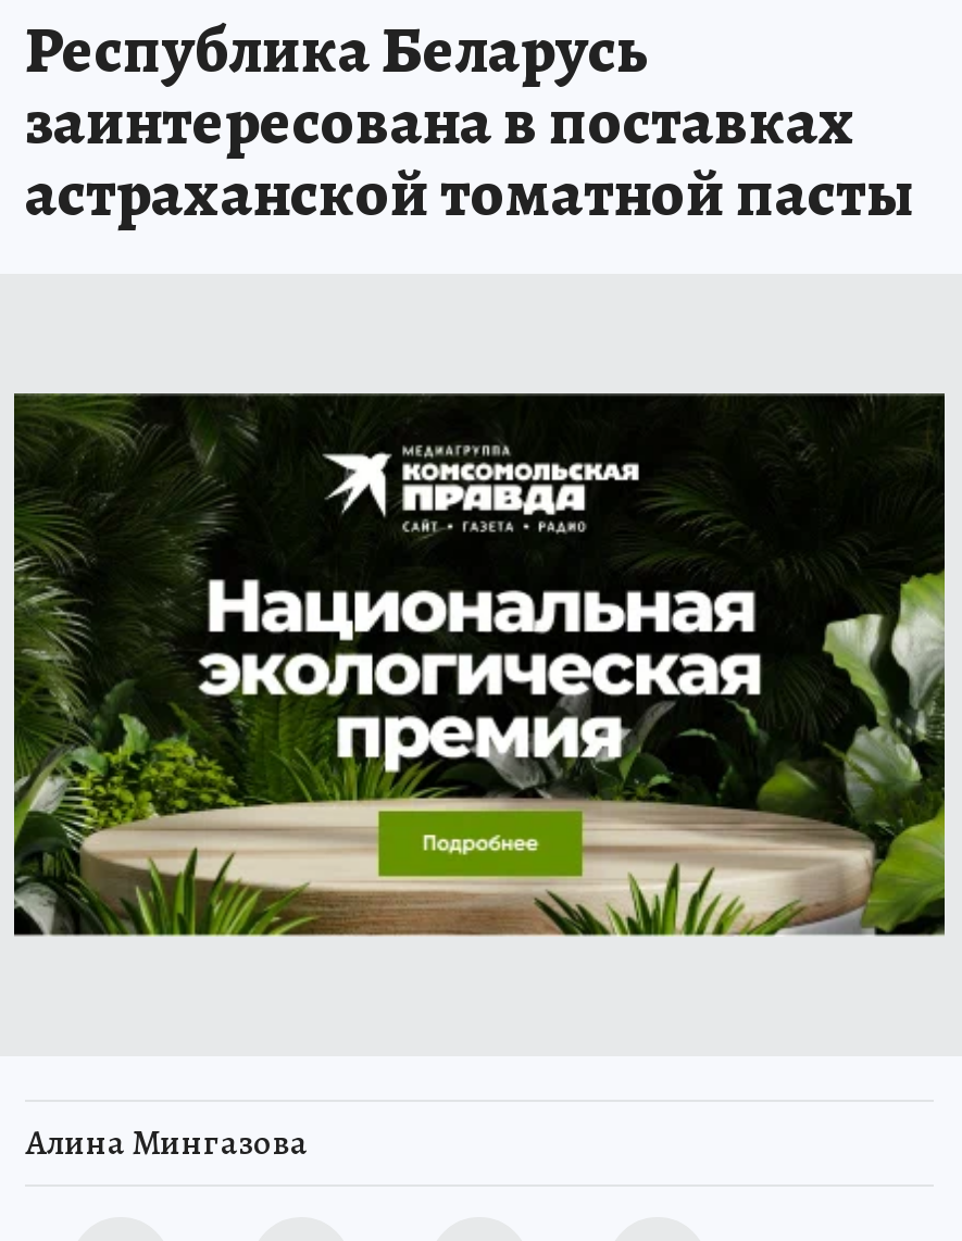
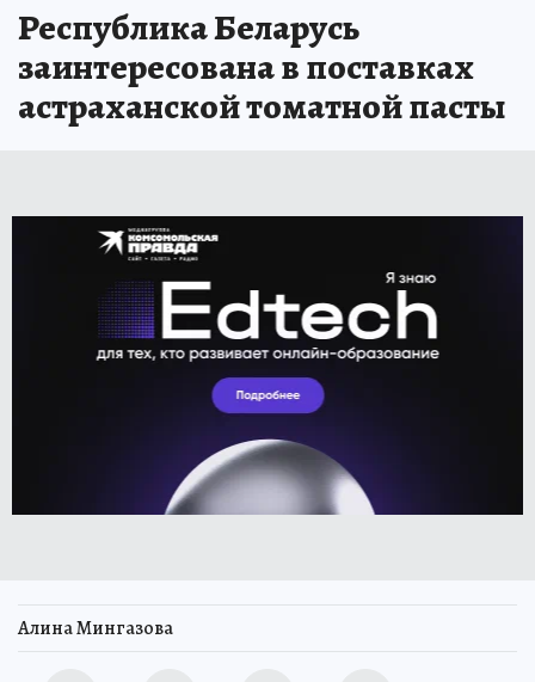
- [image]
+ [image]
